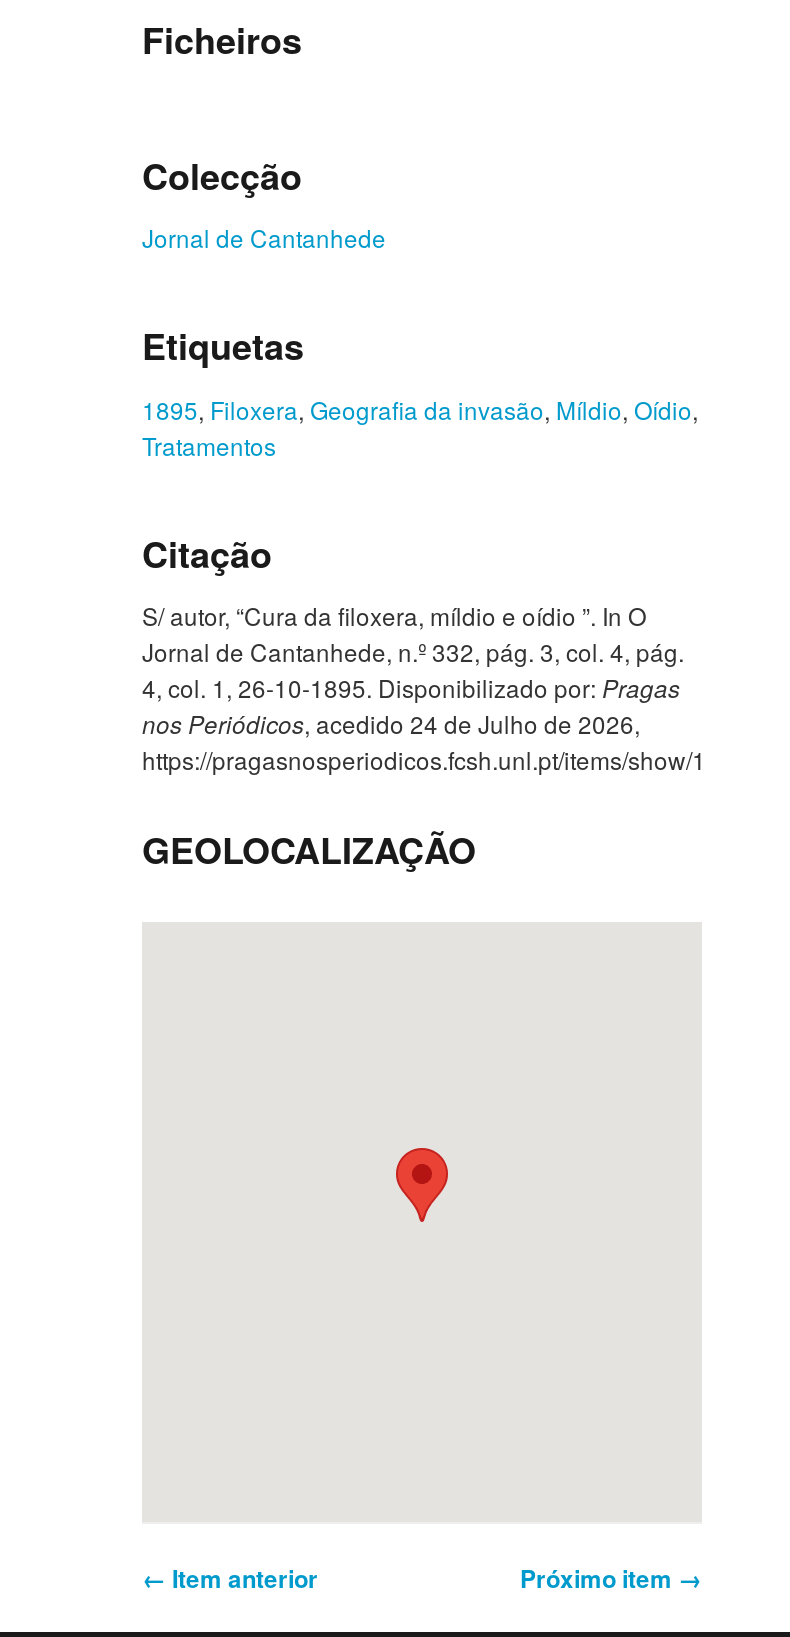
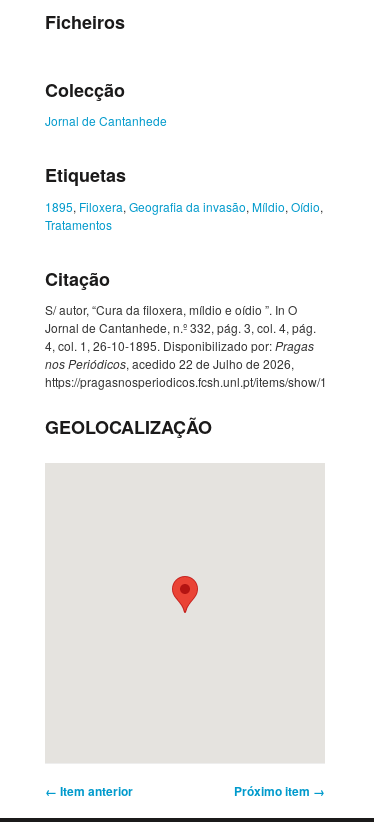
- nos Periódicos, acedido 24 de Julho de 2026,
+ nos Periódicos, acedido 22 de Julho de 2026,
